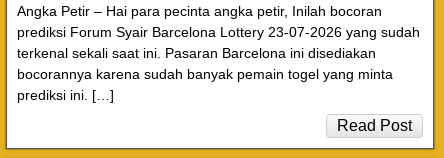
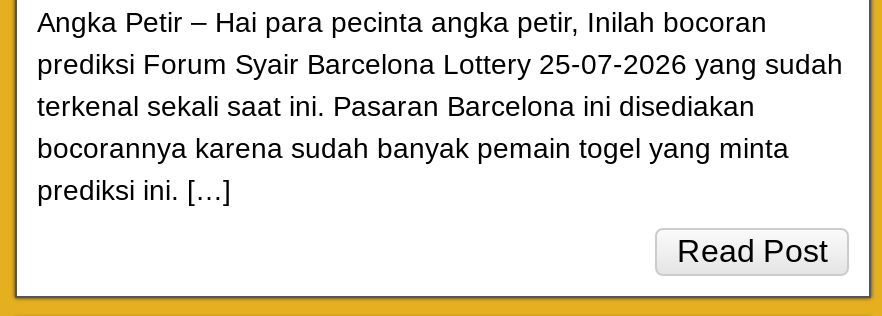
- prediksi Forum Syair Barcelona Lottery 23-07-2026 yang sudah
+ prediksi Forum Syair Barcelona Lottery 25-07-2026 yang sudah
